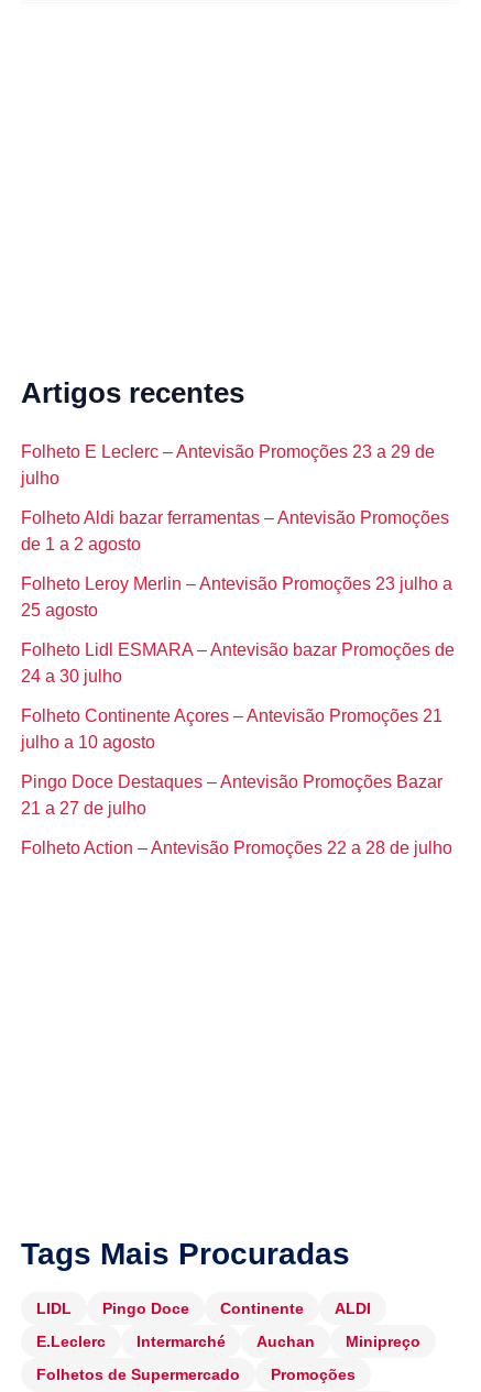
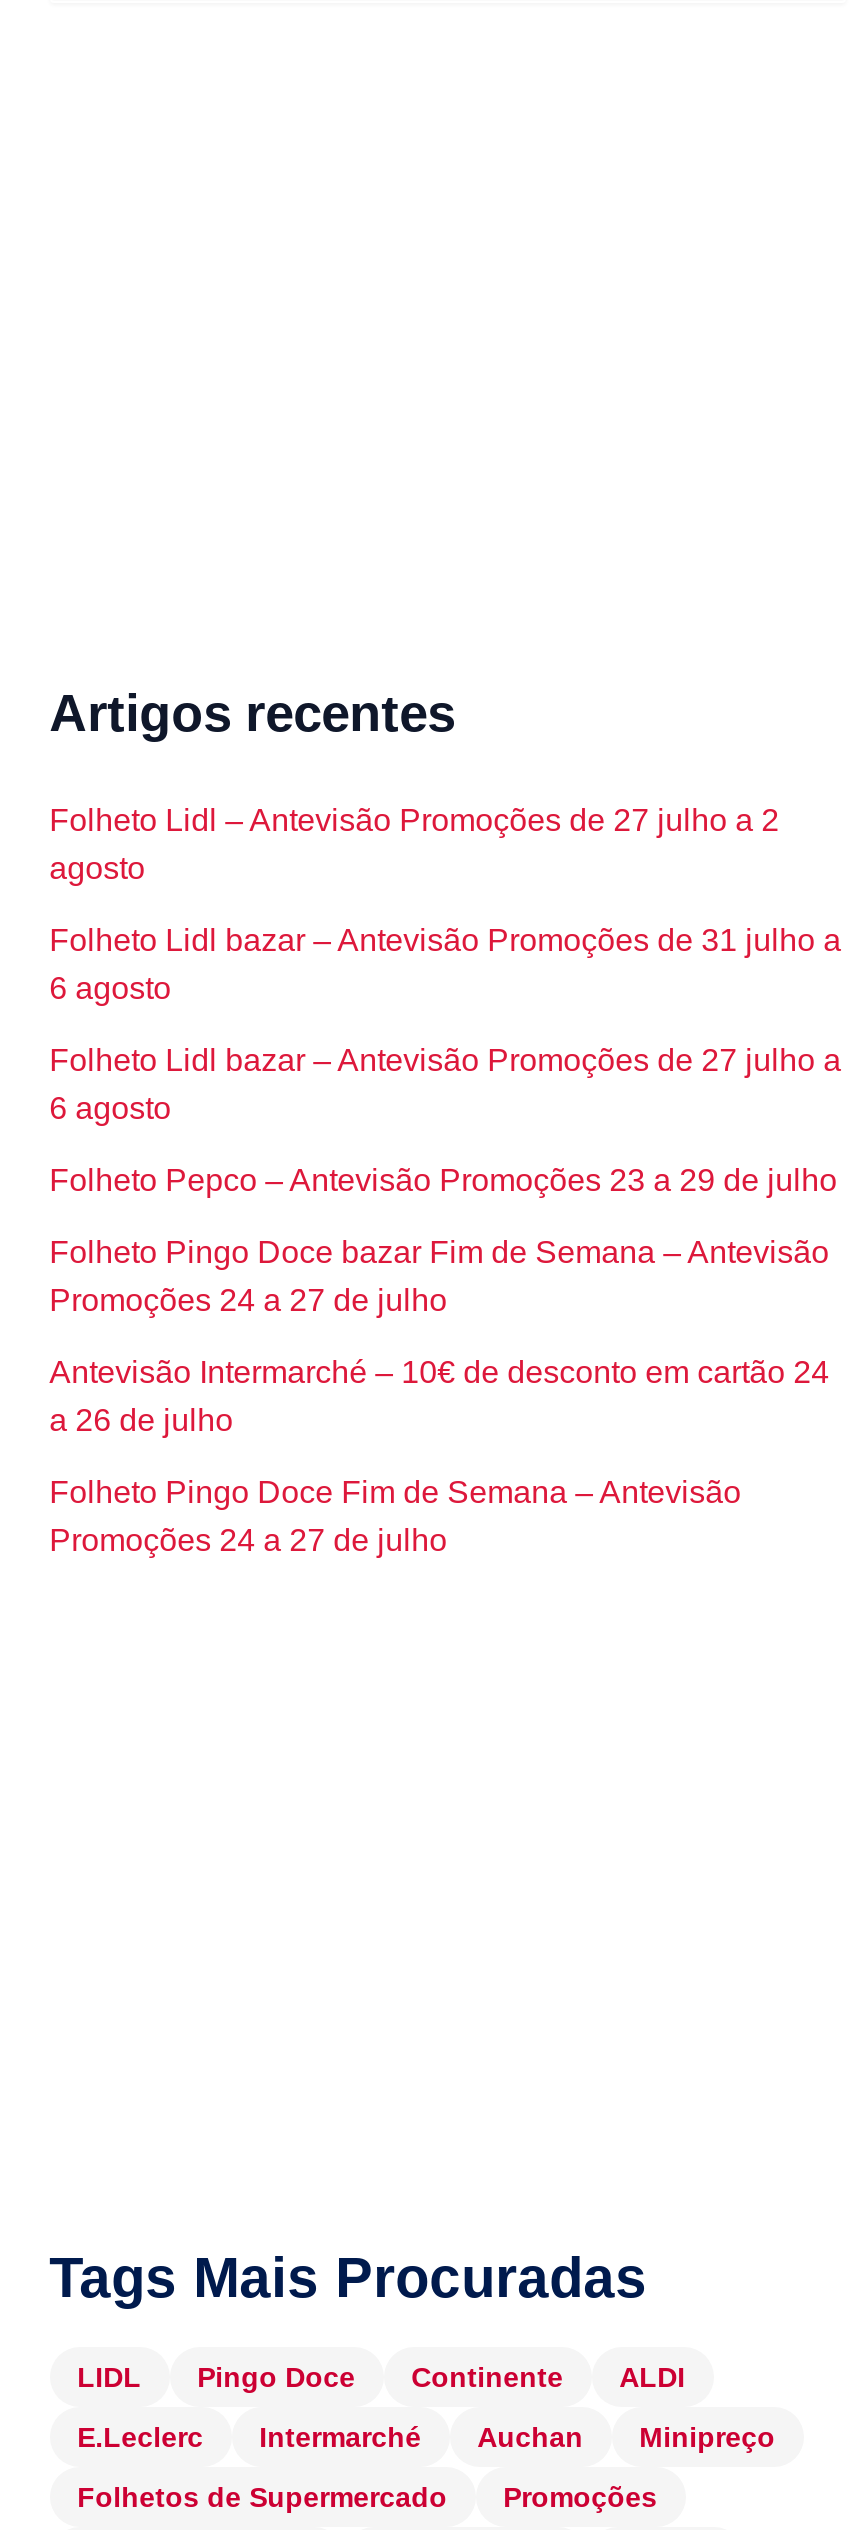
- Folheto E Leclerc – Antevisão Promoções 23 a 29 de
- julho
+ Folheto Lidl – Antevisão Promoções de 27 julho a 2
+ agosto

- Folheto Aldi bazar ferramentas – Antevisão Promoções
- de 1 a 2 agosto
+ Folheto Lidl bazar – Antevisão Promoções de 31 julho a
+ 6 agosto

- Folheto Leroy Merlin – Antevisão Promoções 23 julho a
- 25 agosto
+ Folheto Lidl bazar – Antevisão Promoções de 27 julho a
+ 6 agosto

- Folheto Lidl ESMARA – Antevisão bazar Promoções de
- 24 a 30 julho
+ Folheto Pepco – Antevisão Promoções 23 a 29 de julho

- Folheto Continente Açores – Antevisão Promoções 21
- julho a 10 agosto
+ Folheto Pingo Doce bazar Fim de Semana – Antevisão
+ Promoções 24 a 27 de julho

- Pingo Doce Destaques – Antevisão Promoções Bazar
- 21 a 27 de julho
+ Antevisão Intermarché – 10€ de desconto em cartão 24
+ a 26 de julho

- Folheto Action – Antevisão Promoções 22 a 28 de julho
+ Folheto Pingo Doce Fim de Semana – Antevisão
+ Promoções 24 a 27 de julho
